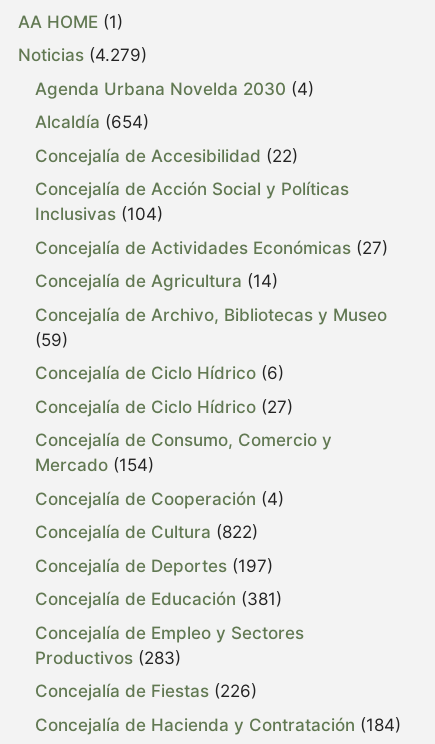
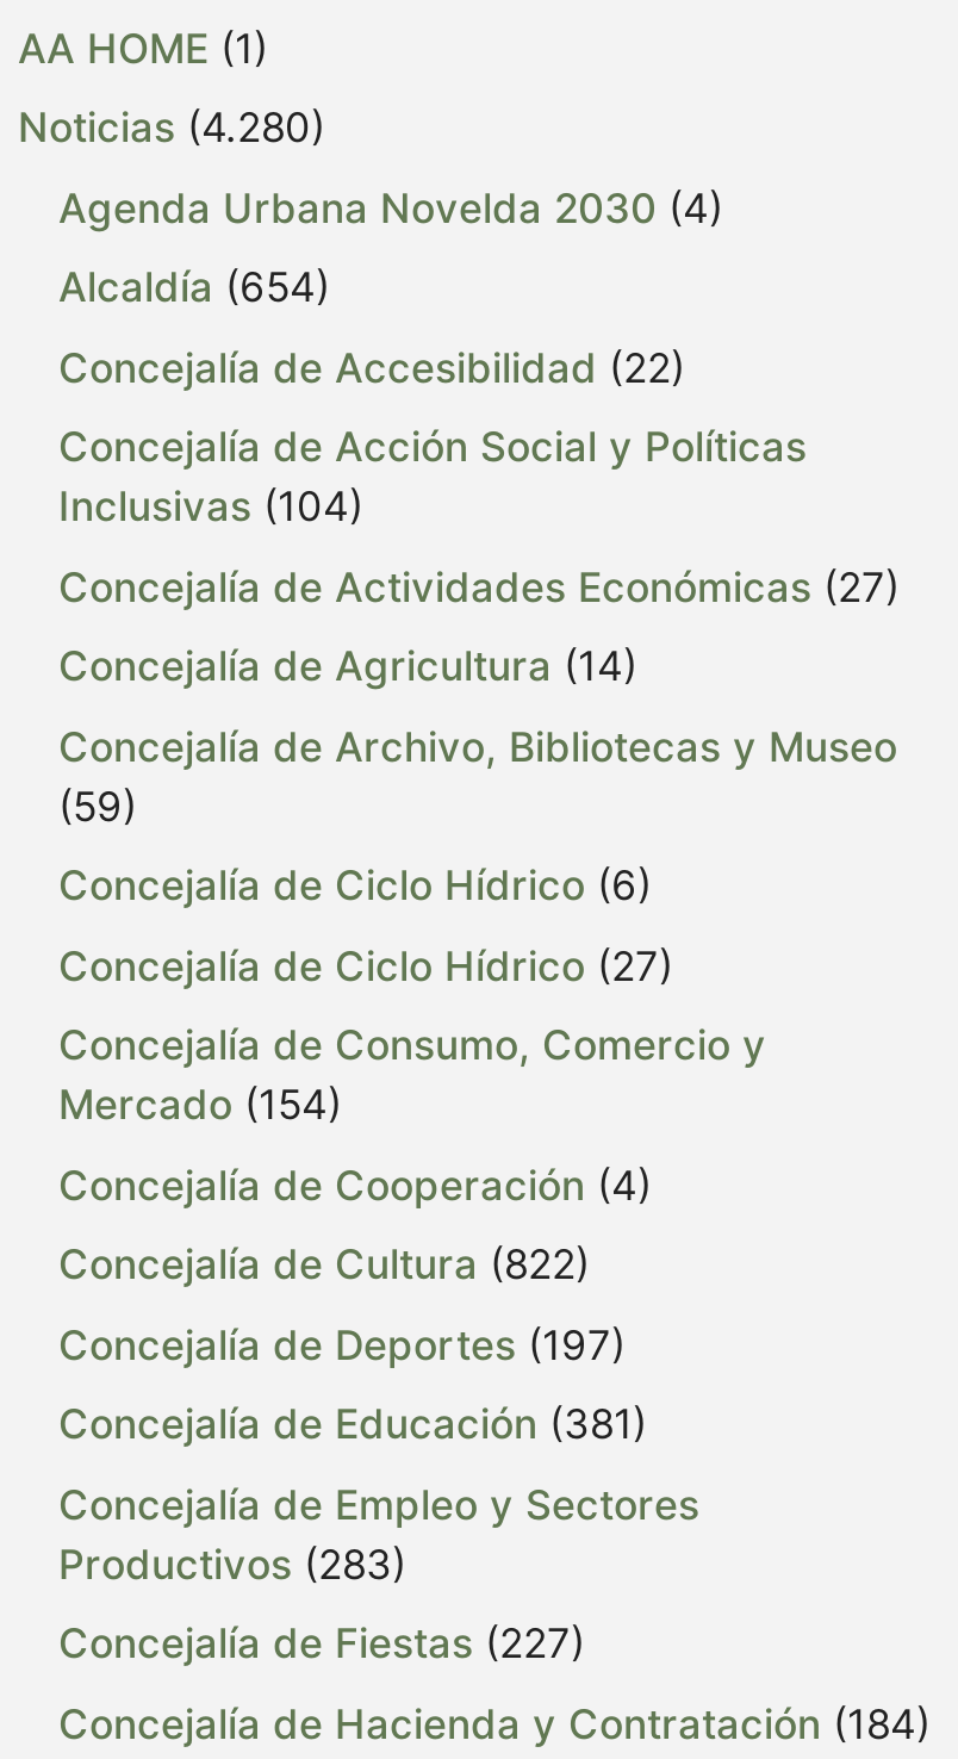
- Noticias (4.279)
+ Noticias (4.280)

- Concejalía de Fiestas (226)
+ Concejalía de Fiestas (227)
